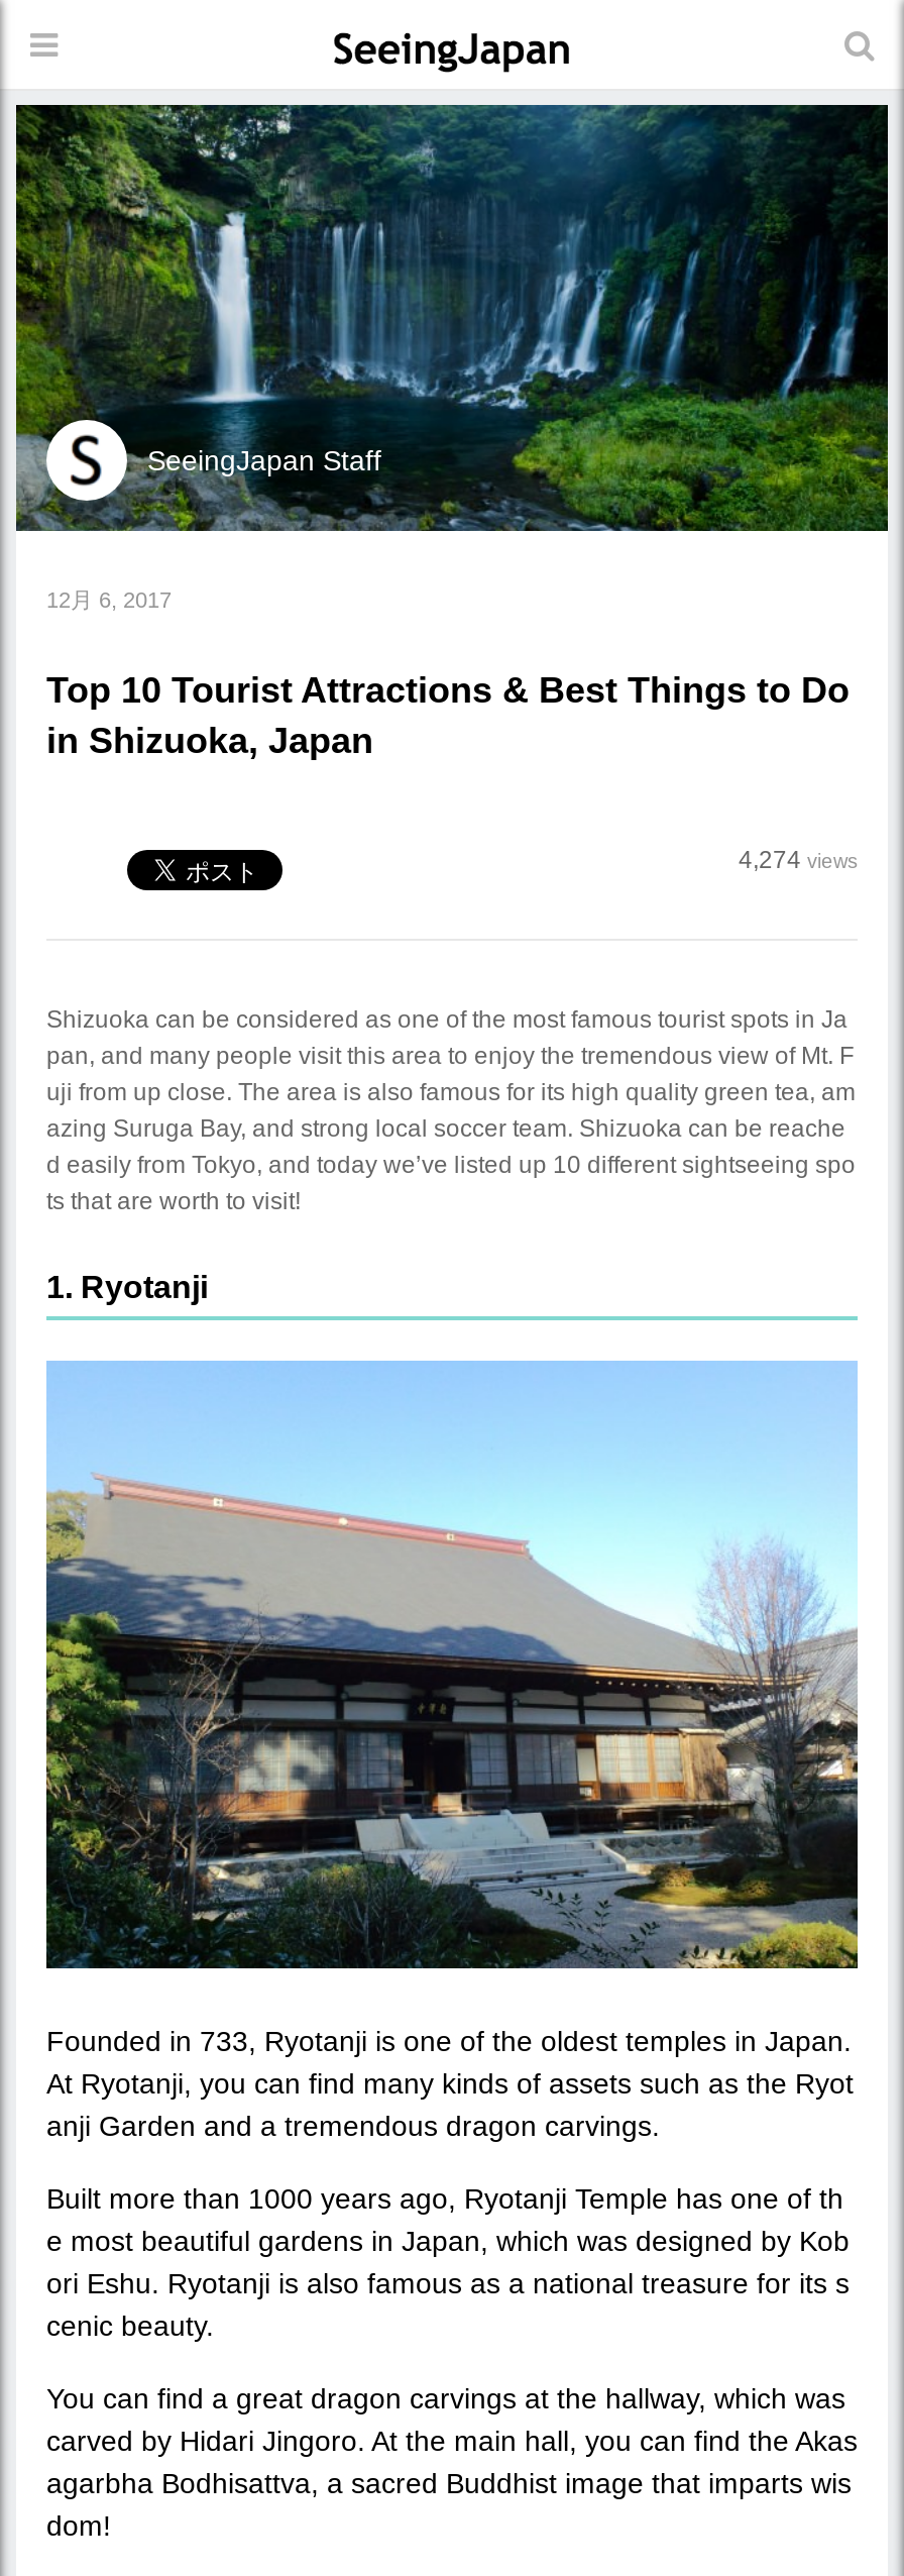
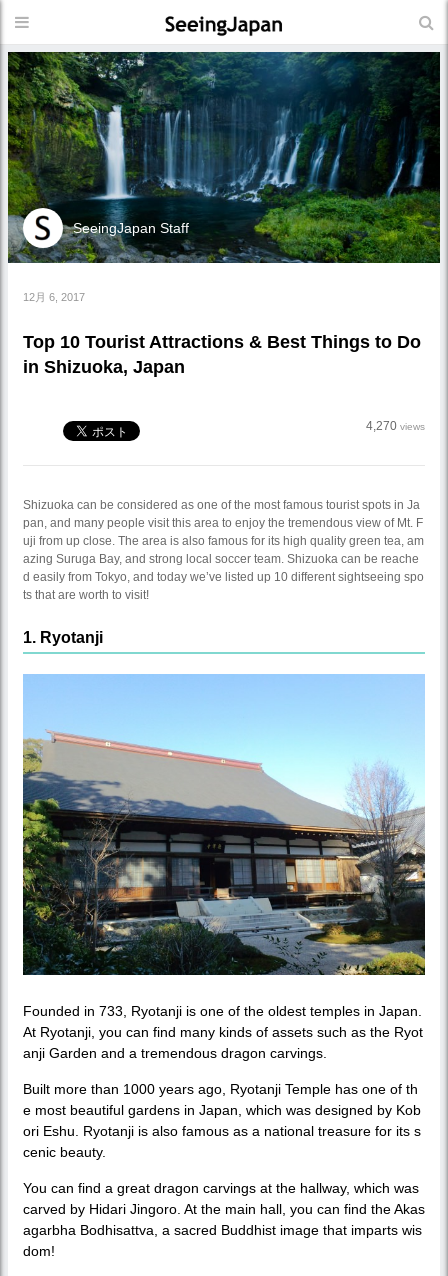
- 4,274 views
+ 4,270 views
